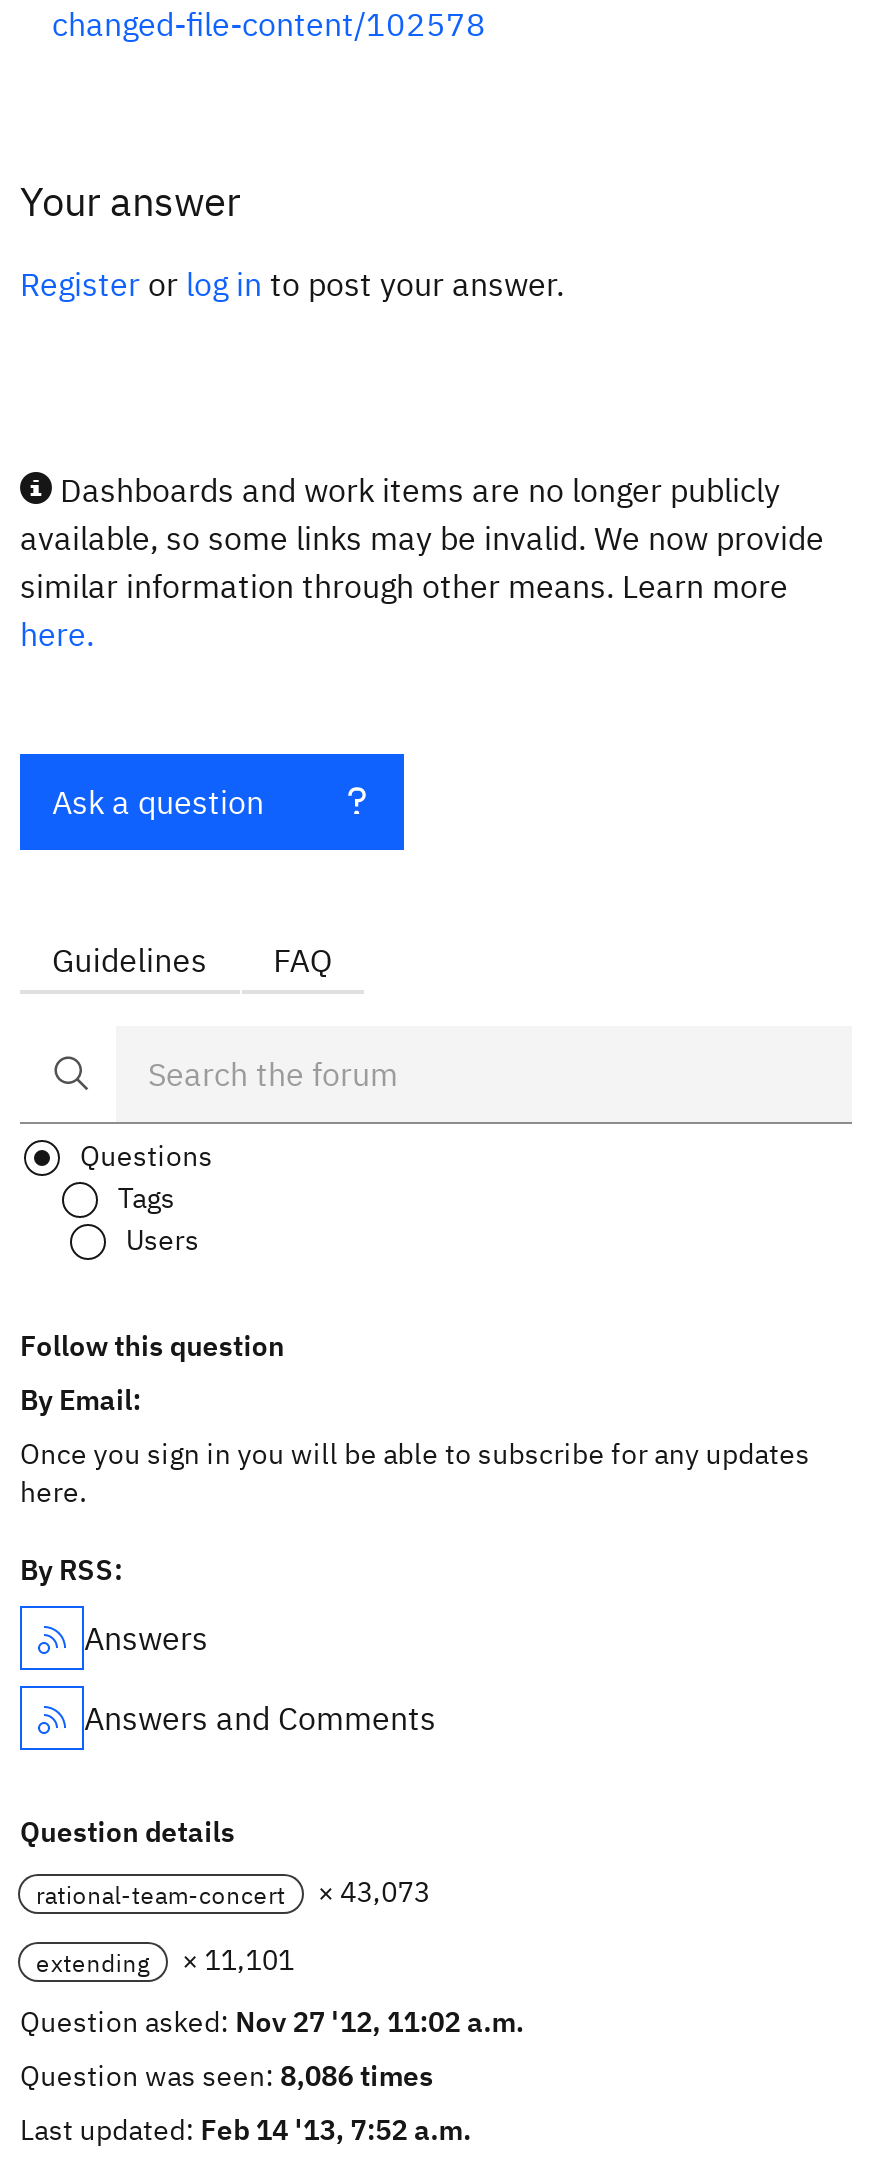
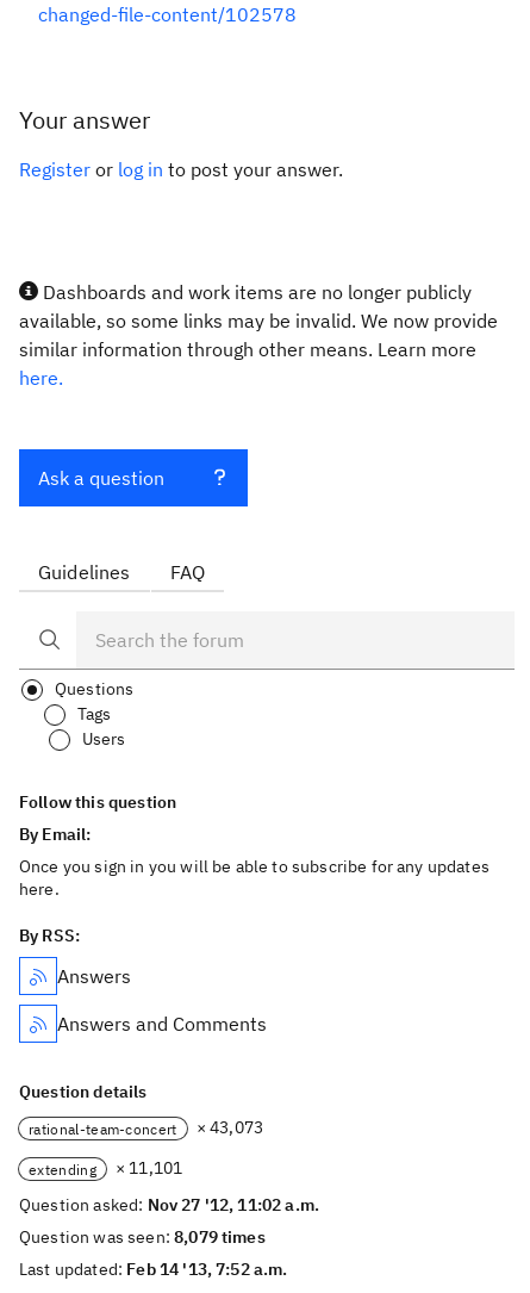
- Question was seen: 8,086 times
+ Question was seen: 8,079 times
